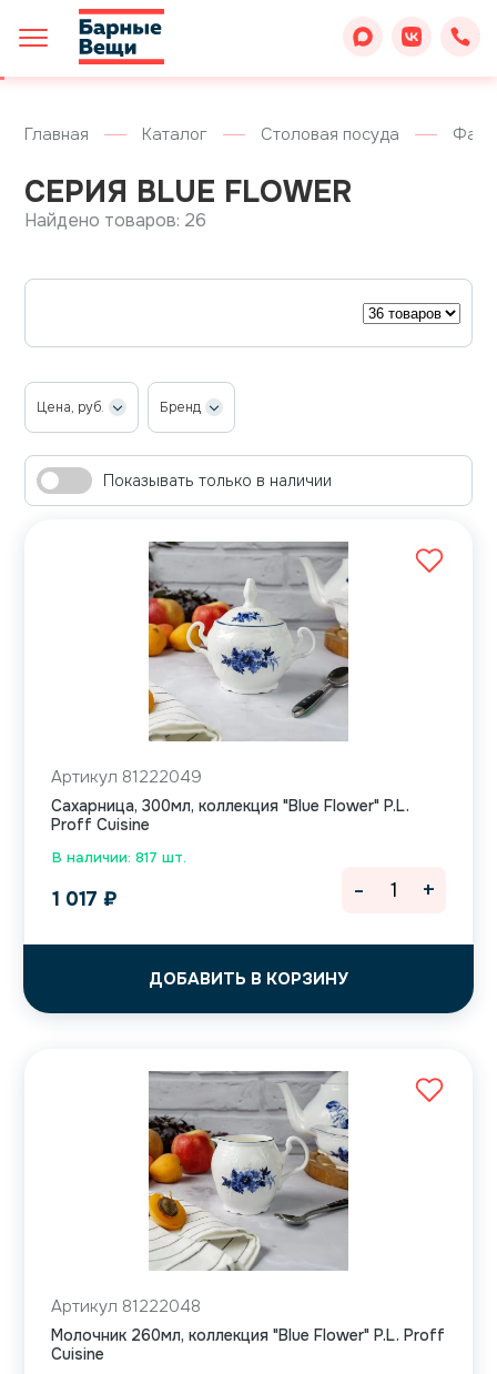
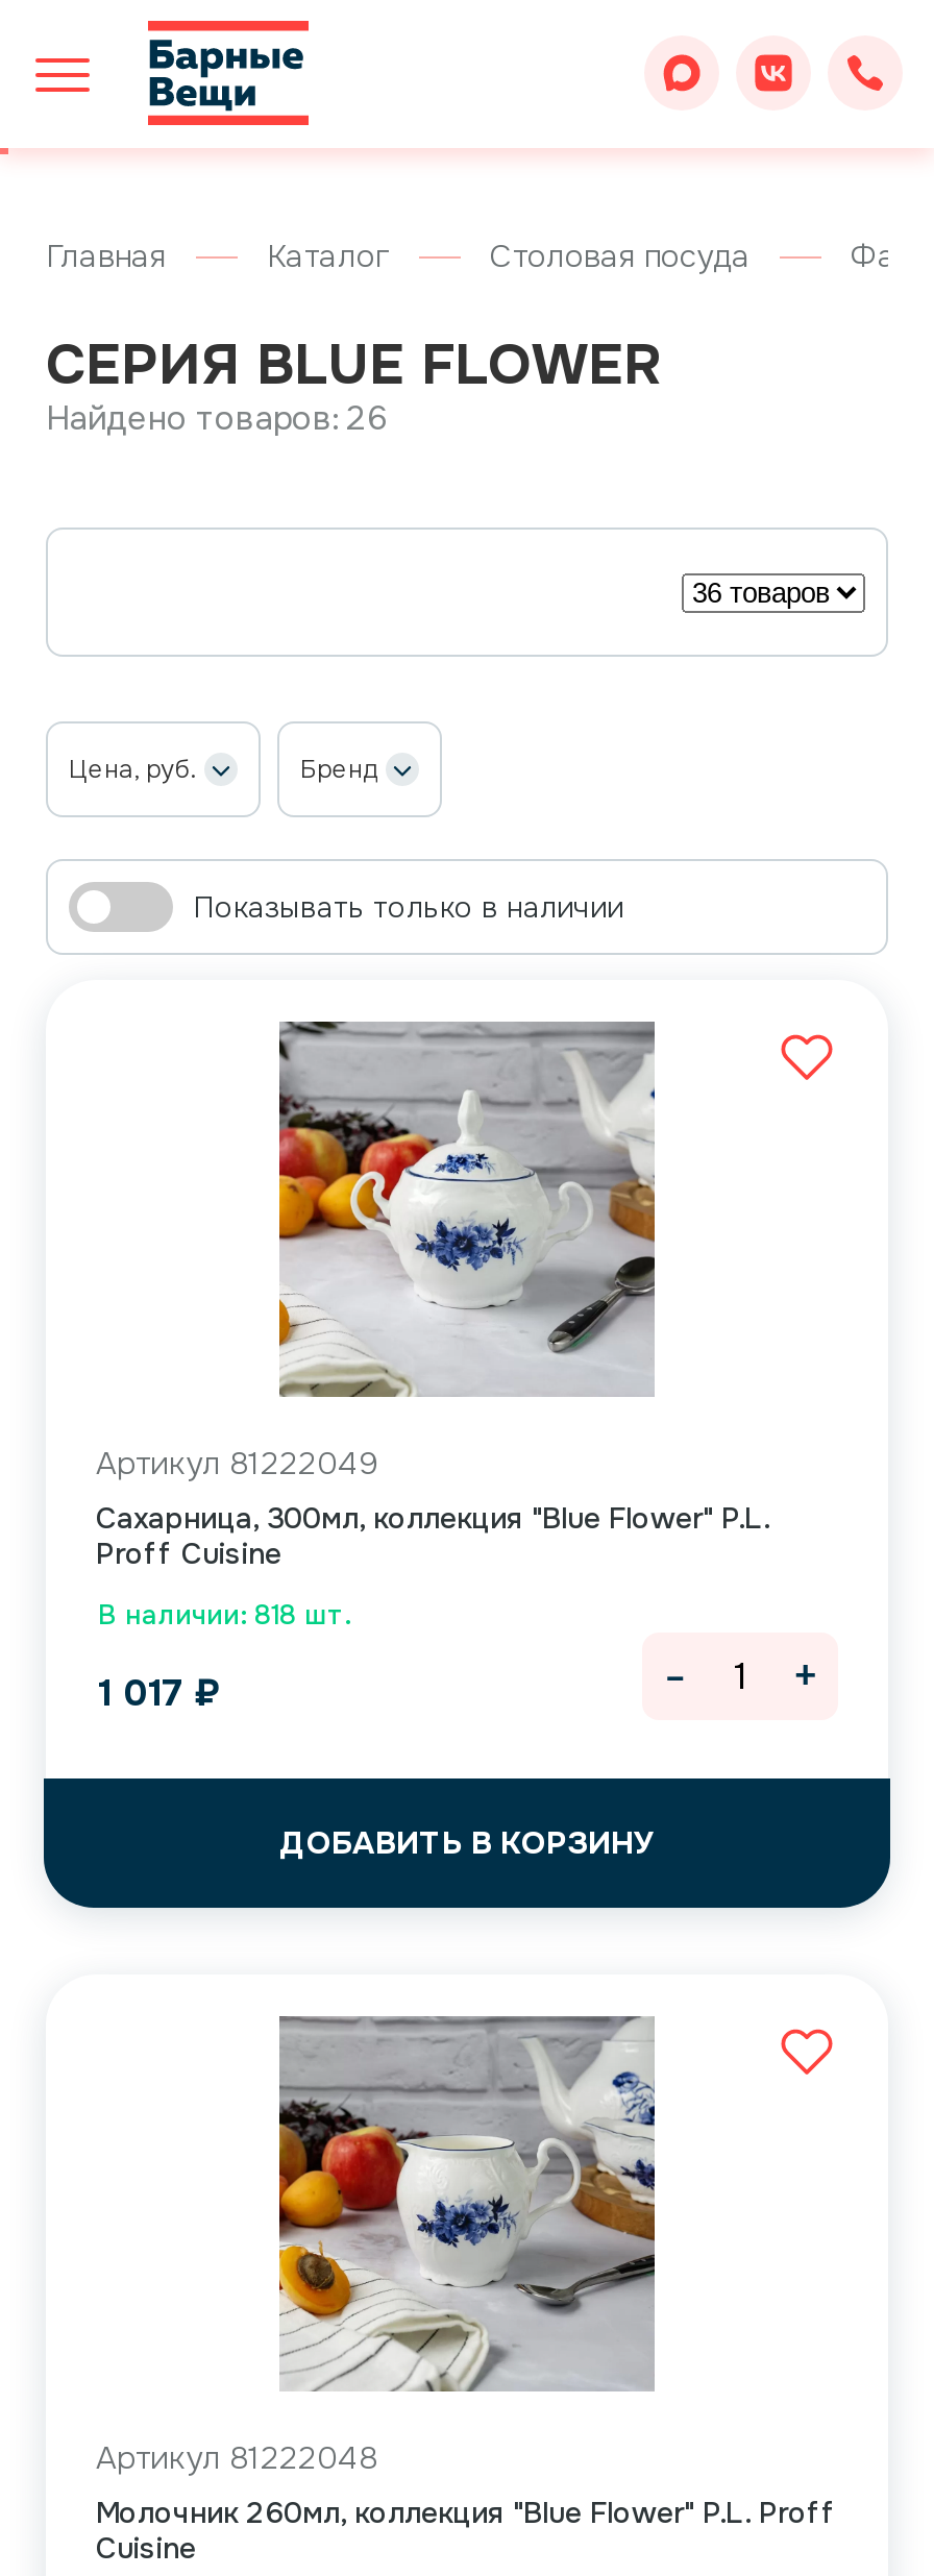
- В наличии: 817 шт.
+ В наличии: 818 шт.
